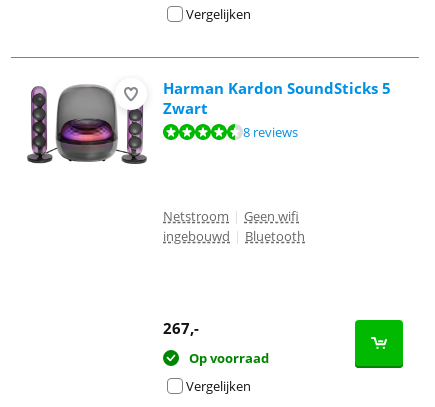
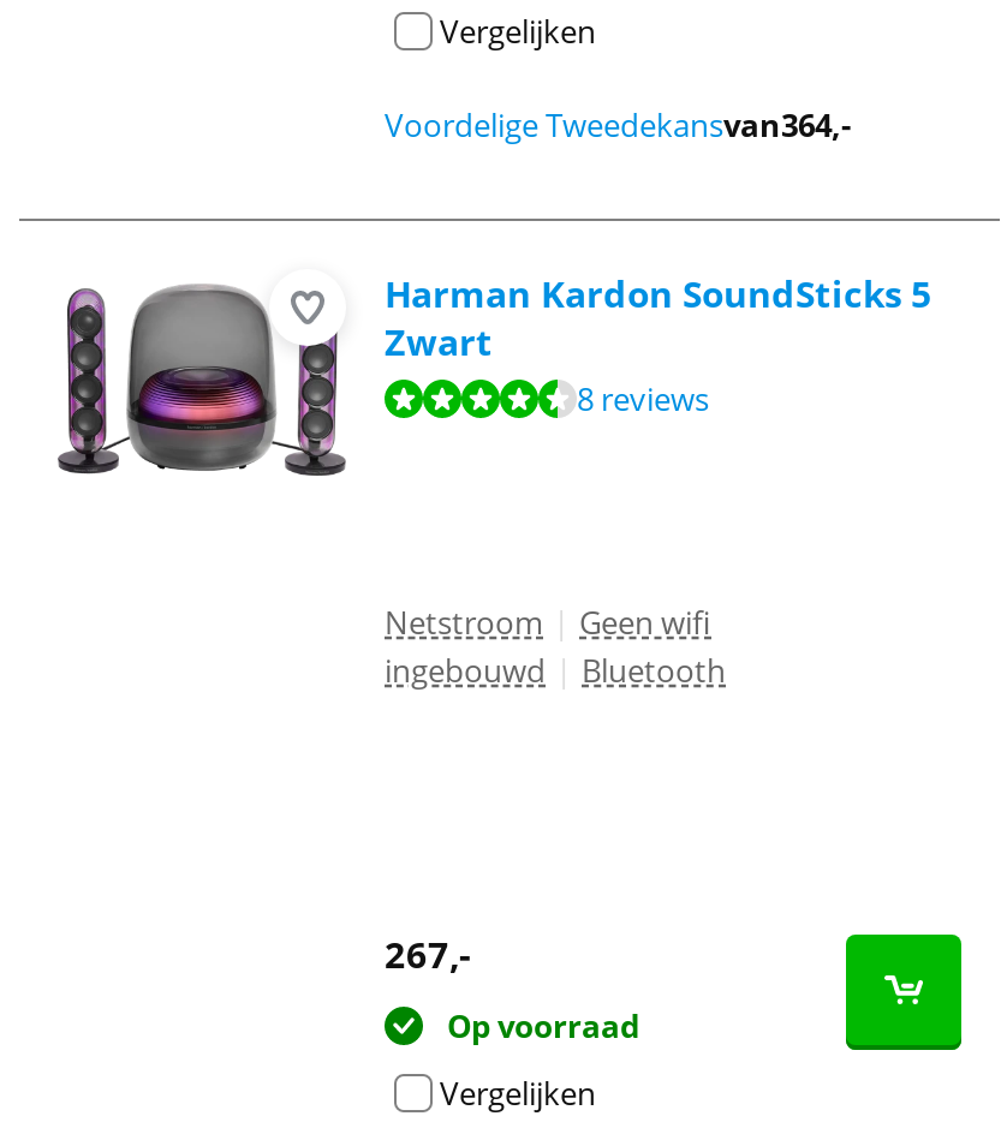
+ Voordelige Tweedekansvan364,-
